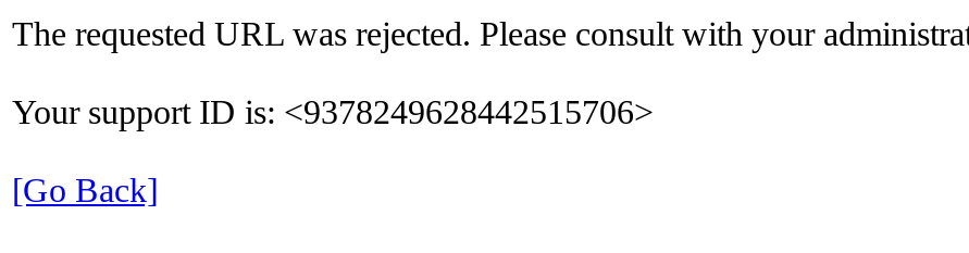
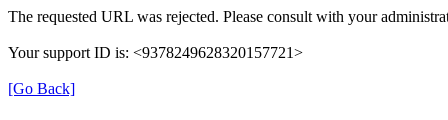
- Your support ID is: <9378249628442515706>
+ Your support ID is: <9378249628320157721>
